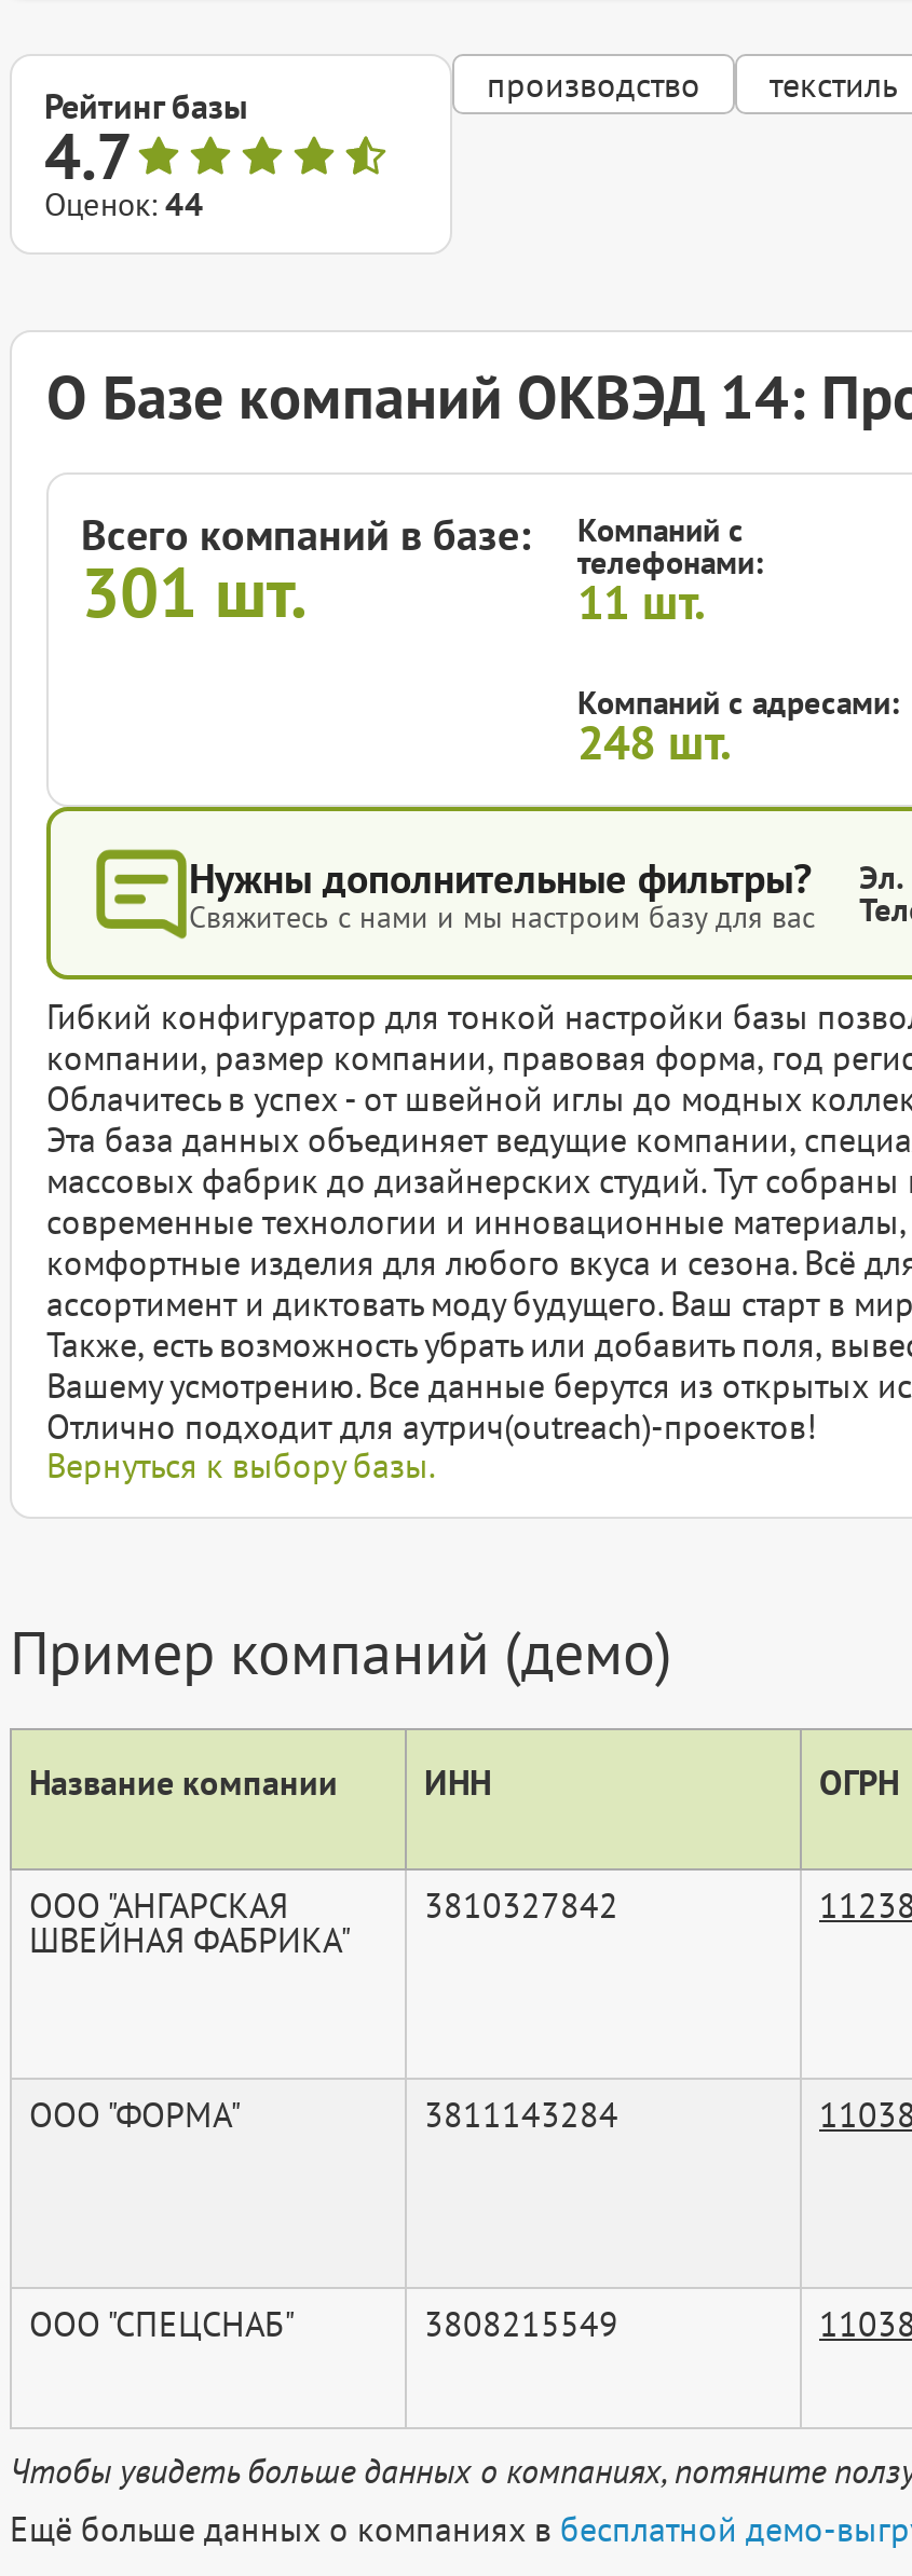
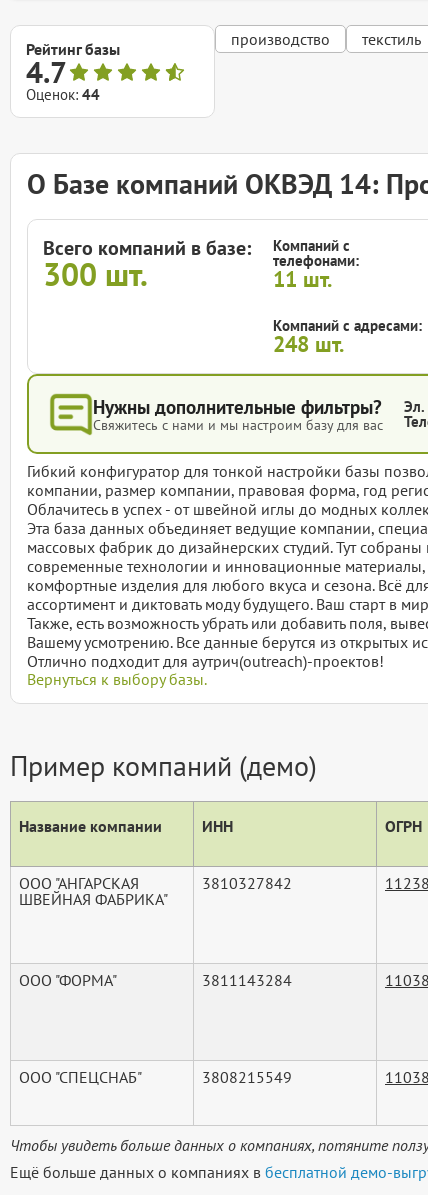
- 301шт.
+ 300шт.
